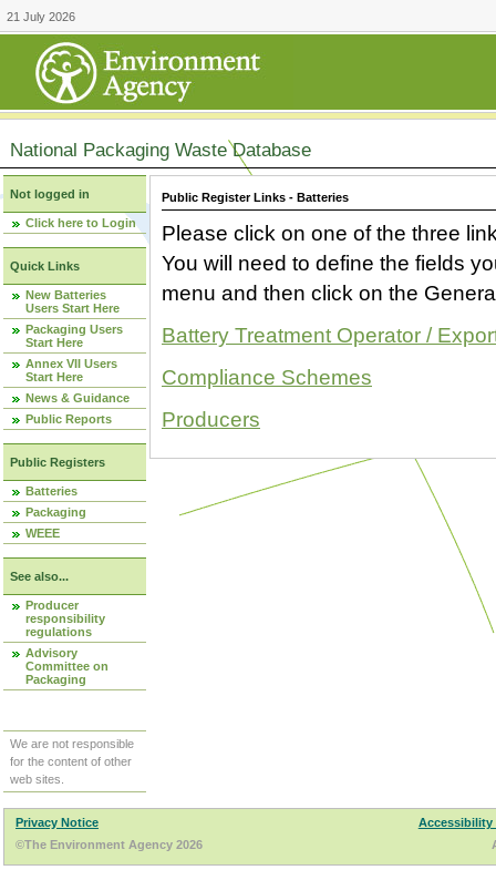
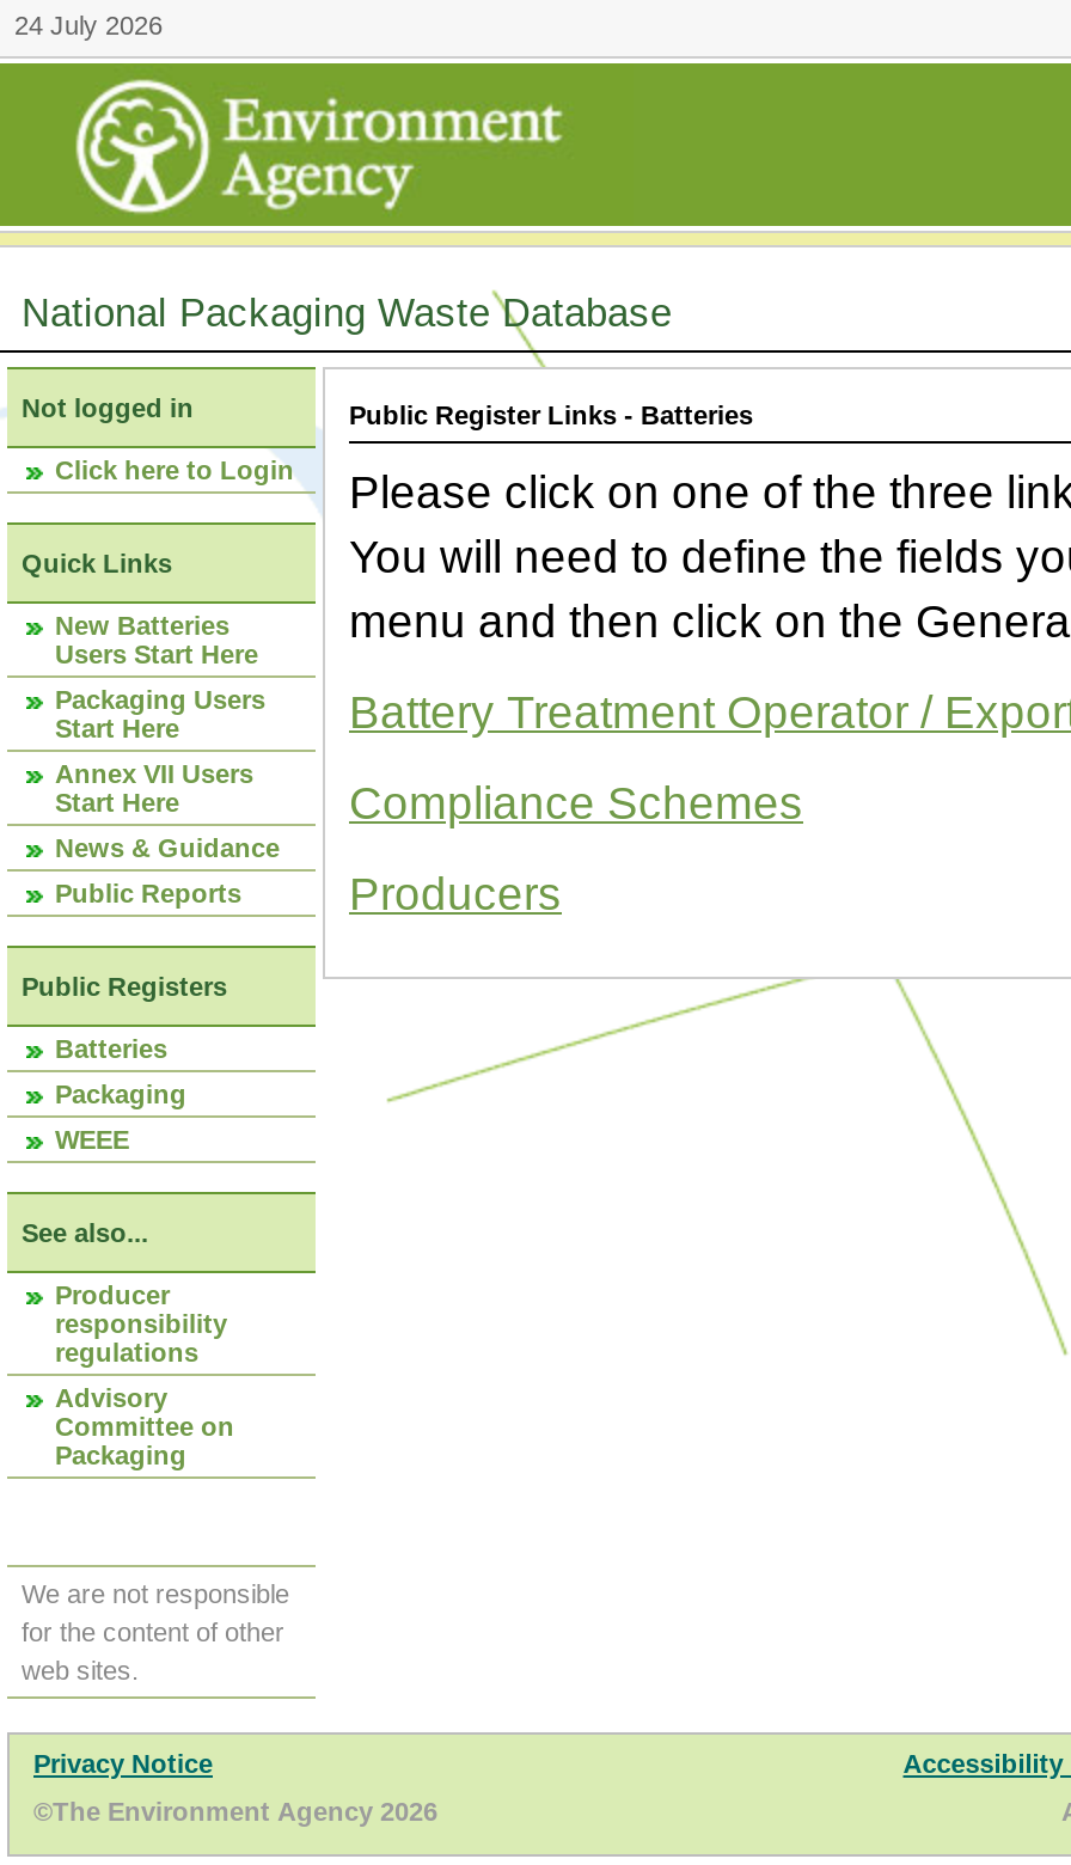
- 21 July 2026
+ 24 July 2026
